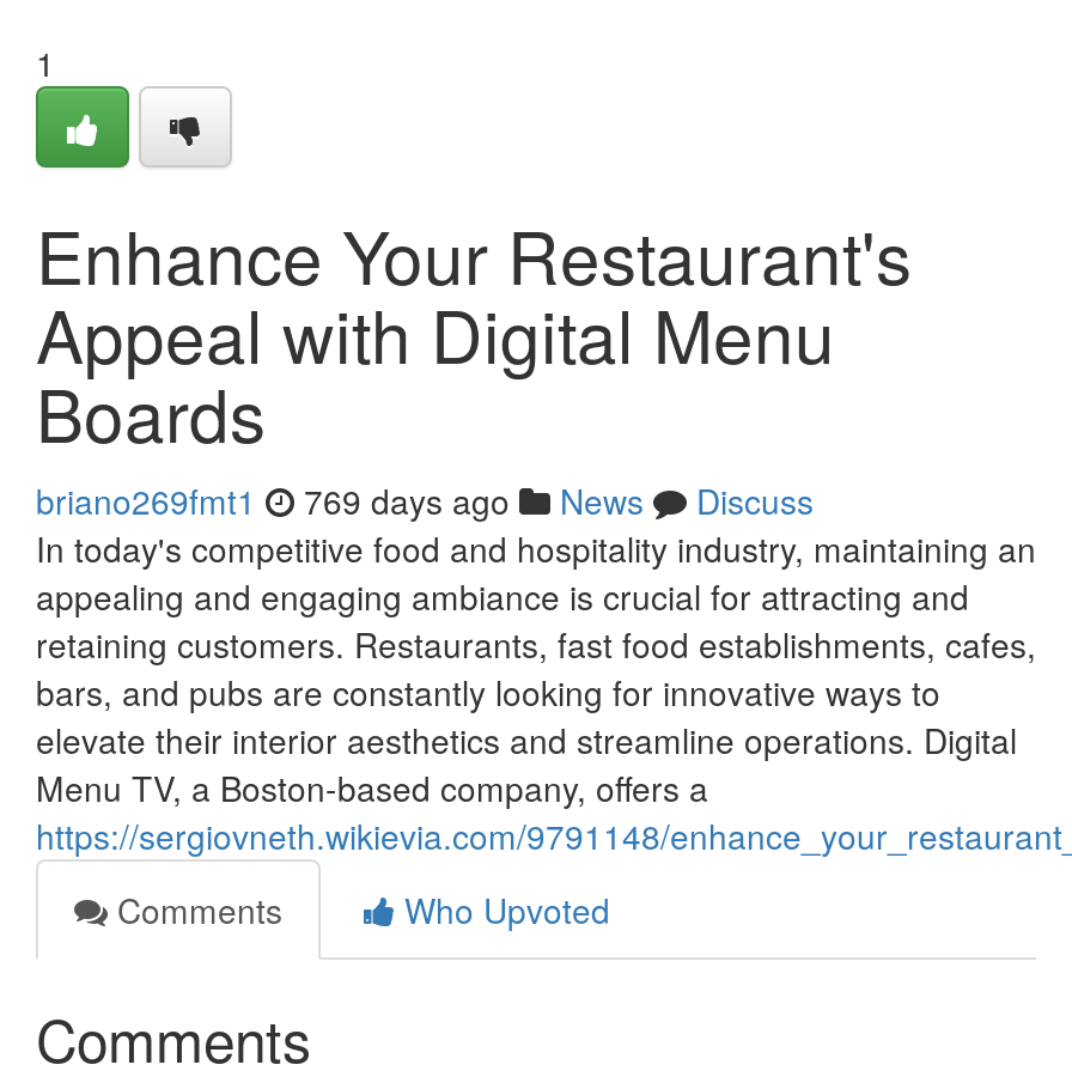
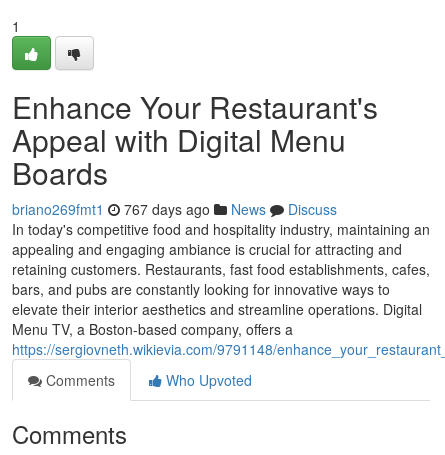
- briano269fmt1 769 days ago News Discuss
+ briano269fmt1 767 days ago News Discuss
